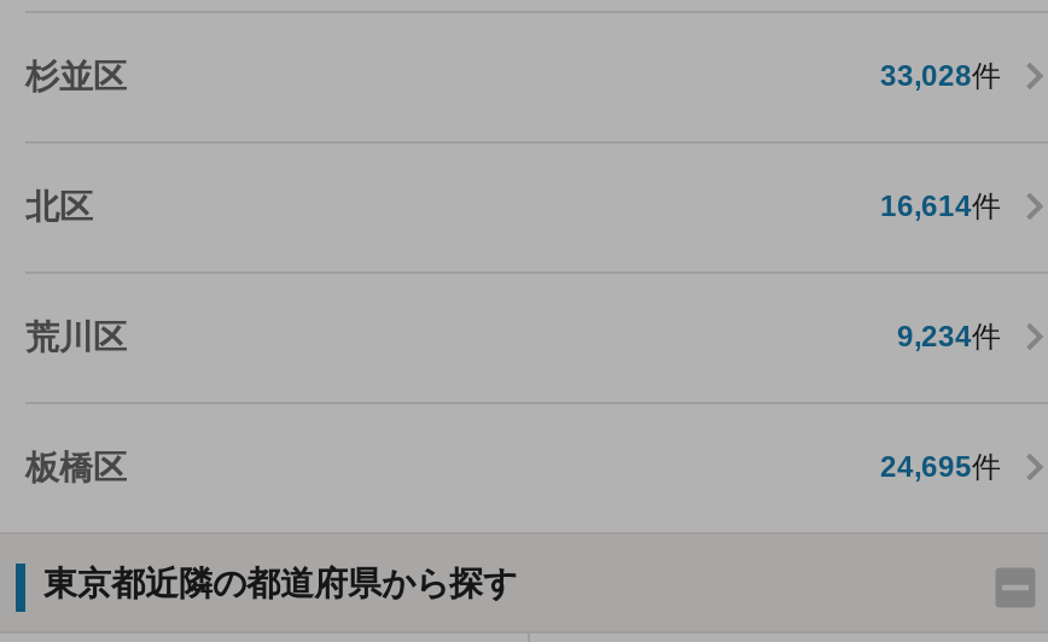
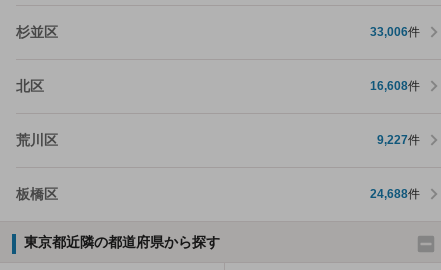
- 33,028件
+ 33,006件

- 16,614件
+ 16,608件

- 9,234件
+ 9,227件

- 24,695件
+ 24,688件
